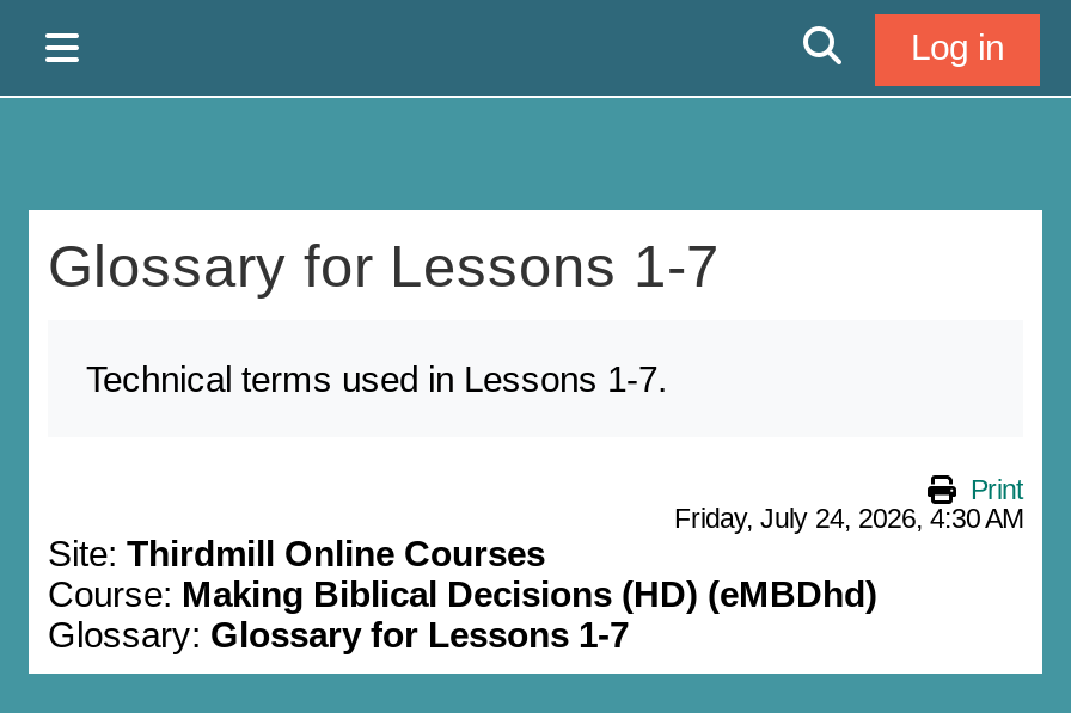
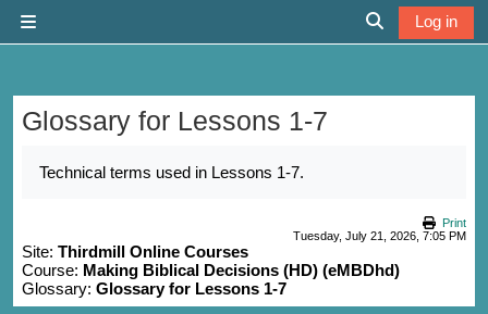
- Friday, July 24, 2026, 4:30 AM
+ Tuesday, July 21, 2026, 7:05 PM
